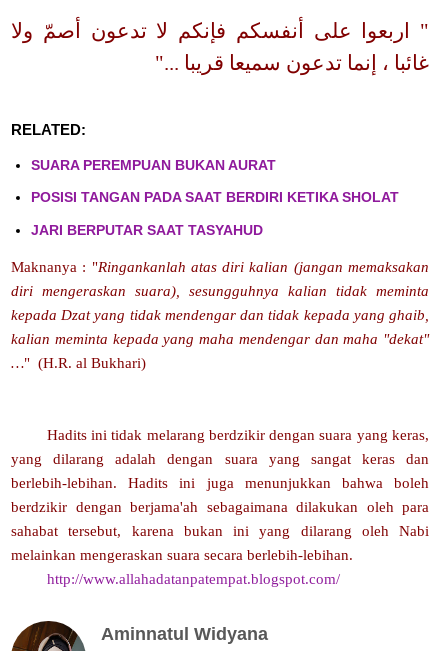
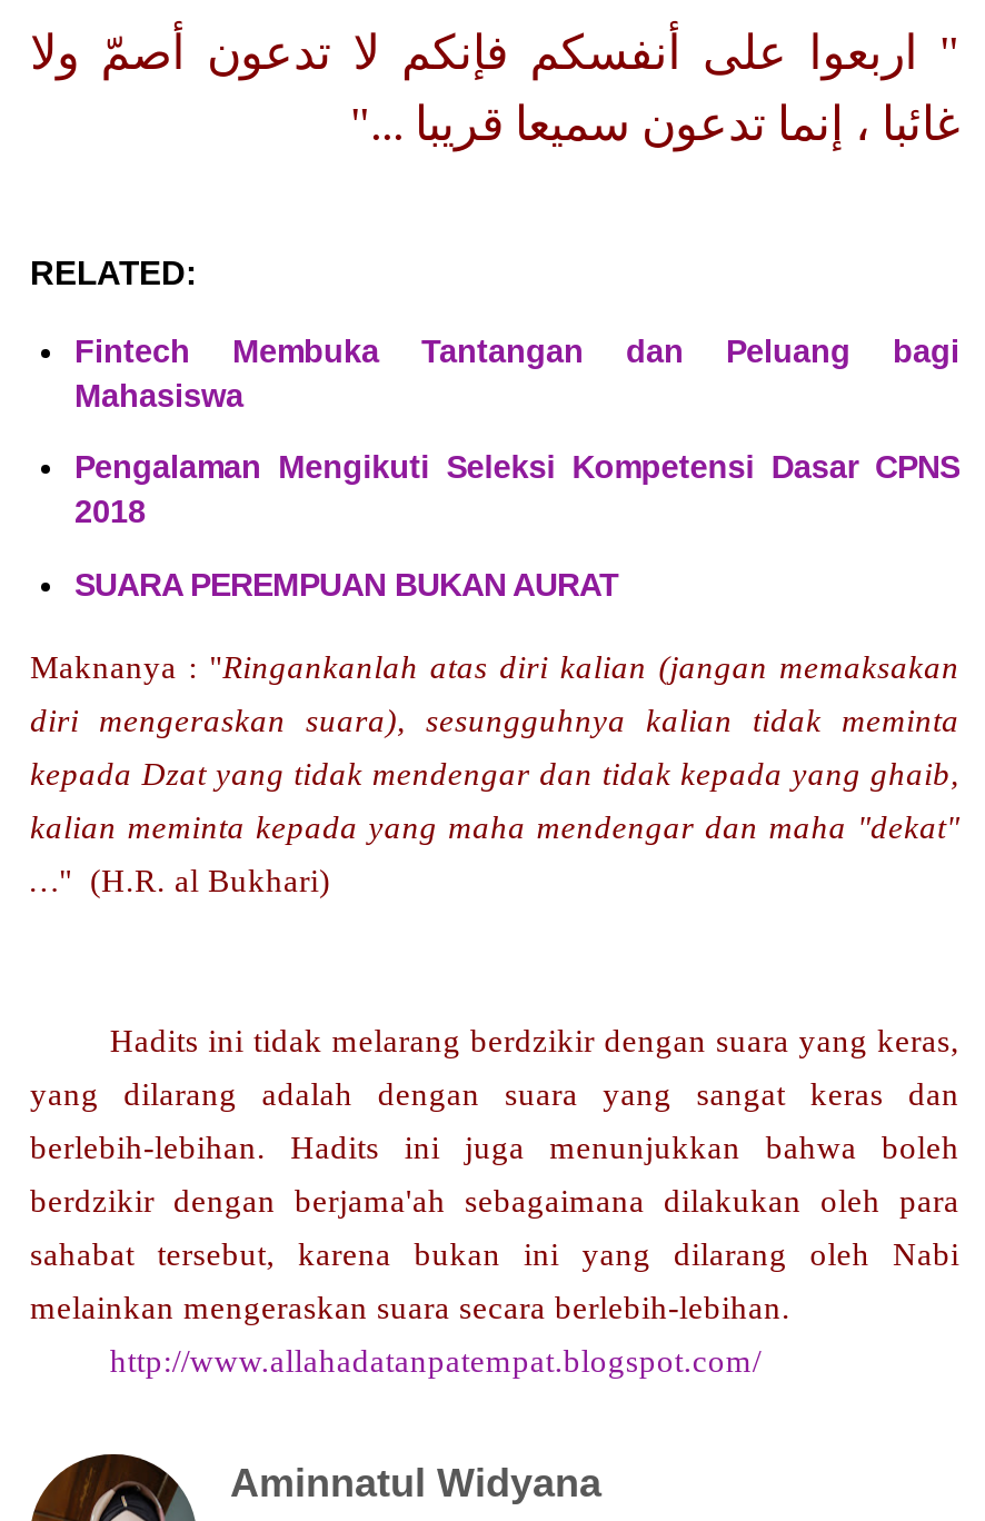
+ Fintech Membuka Tantangan dan Peluang bagi
+ Mahasiswa
+ Pengalaman Mengikuti Seleksi Kompetensi Dasar CPNS
+ 2018

moved down: SUARA PEREMPUAN BUKAN AURAT

- POSISI TANGAN PADA SAAT BERDIRI KETIKA SHOLAT
- JARI BERPUTAR SAAT TASYAHUD
